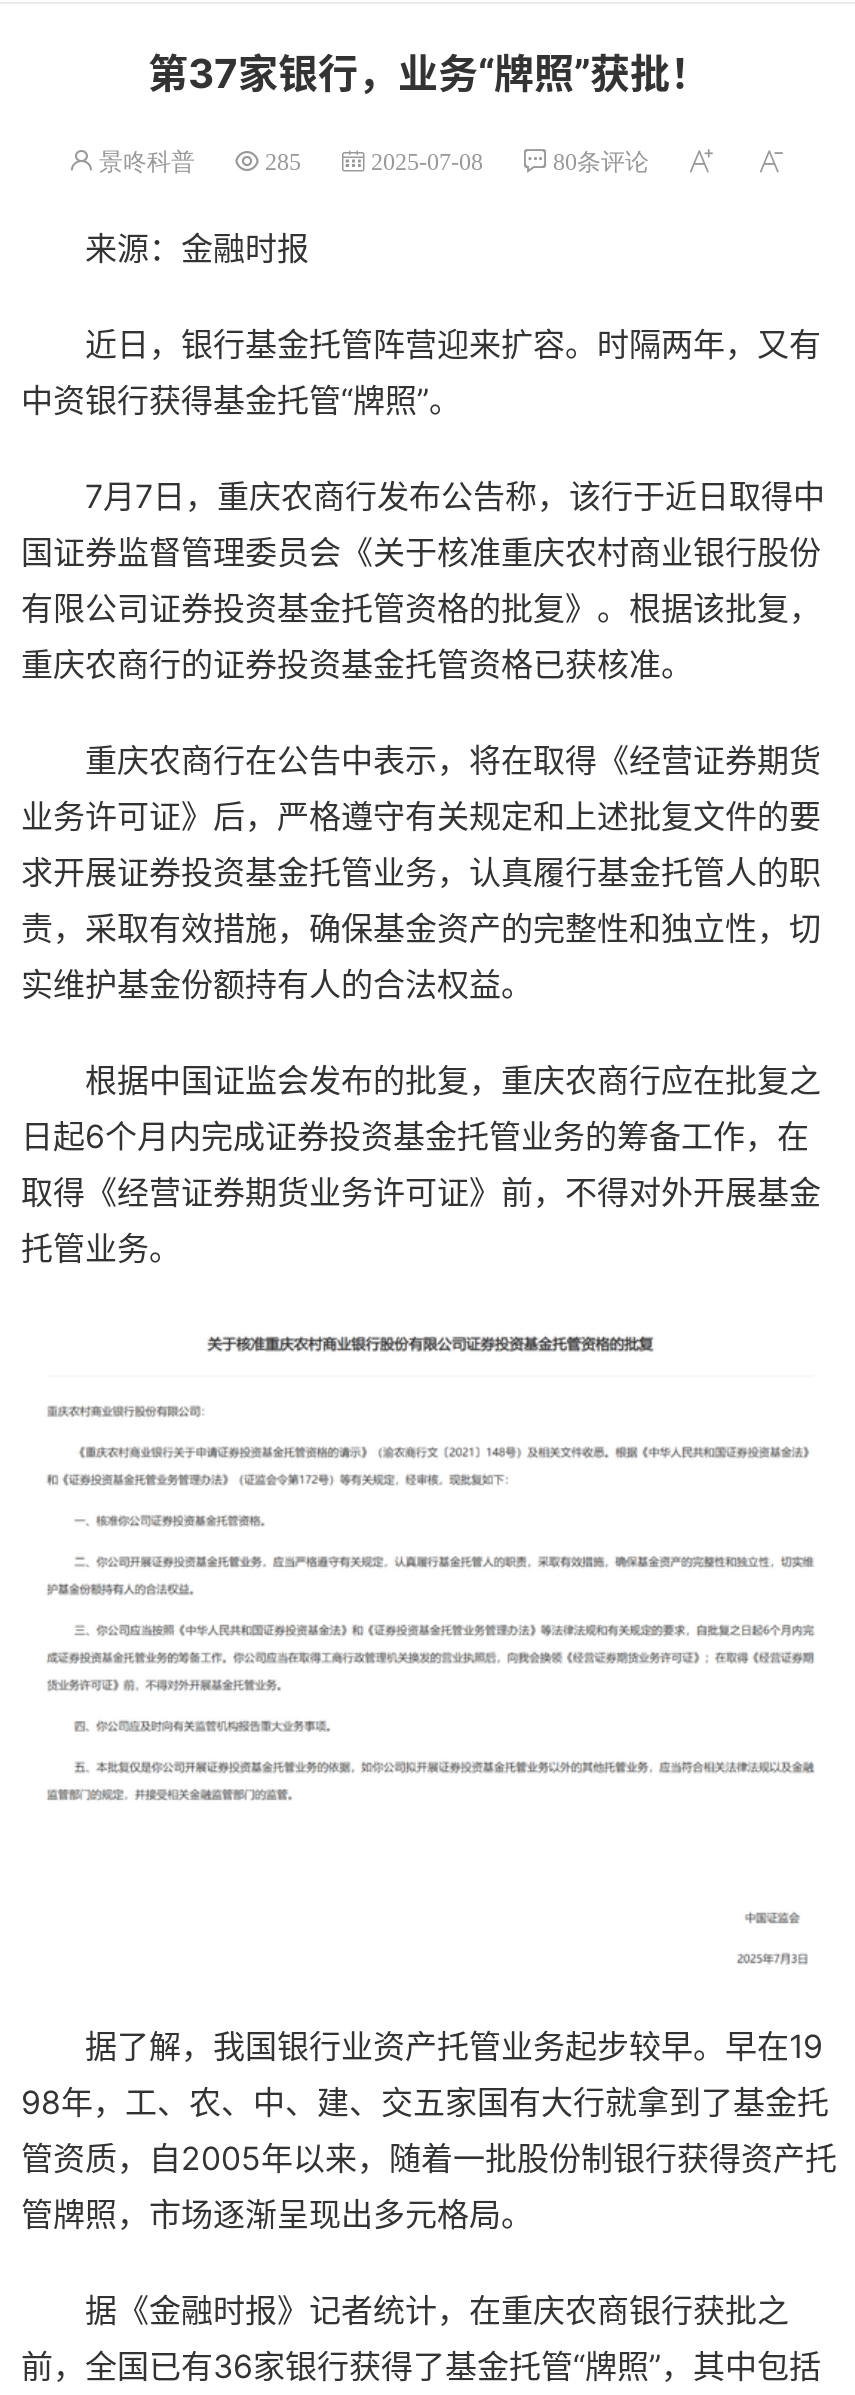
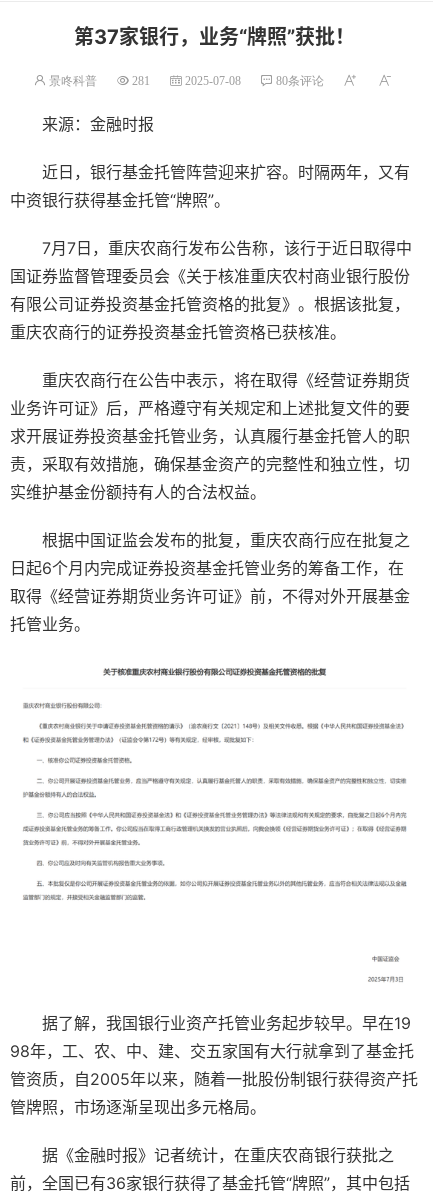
- 285
+ 281
